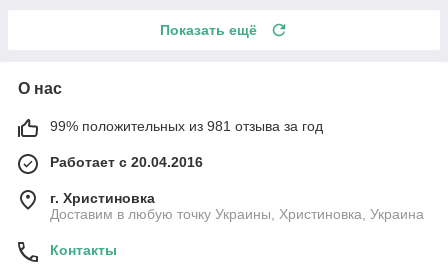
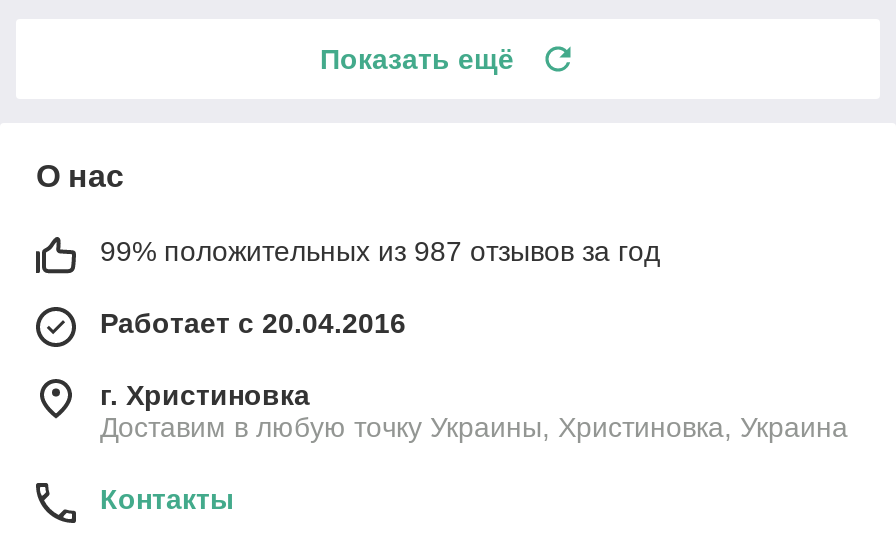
- 99% положительных из 981 отзыва за год
+ 99% положительных из 987 отзывов за год
